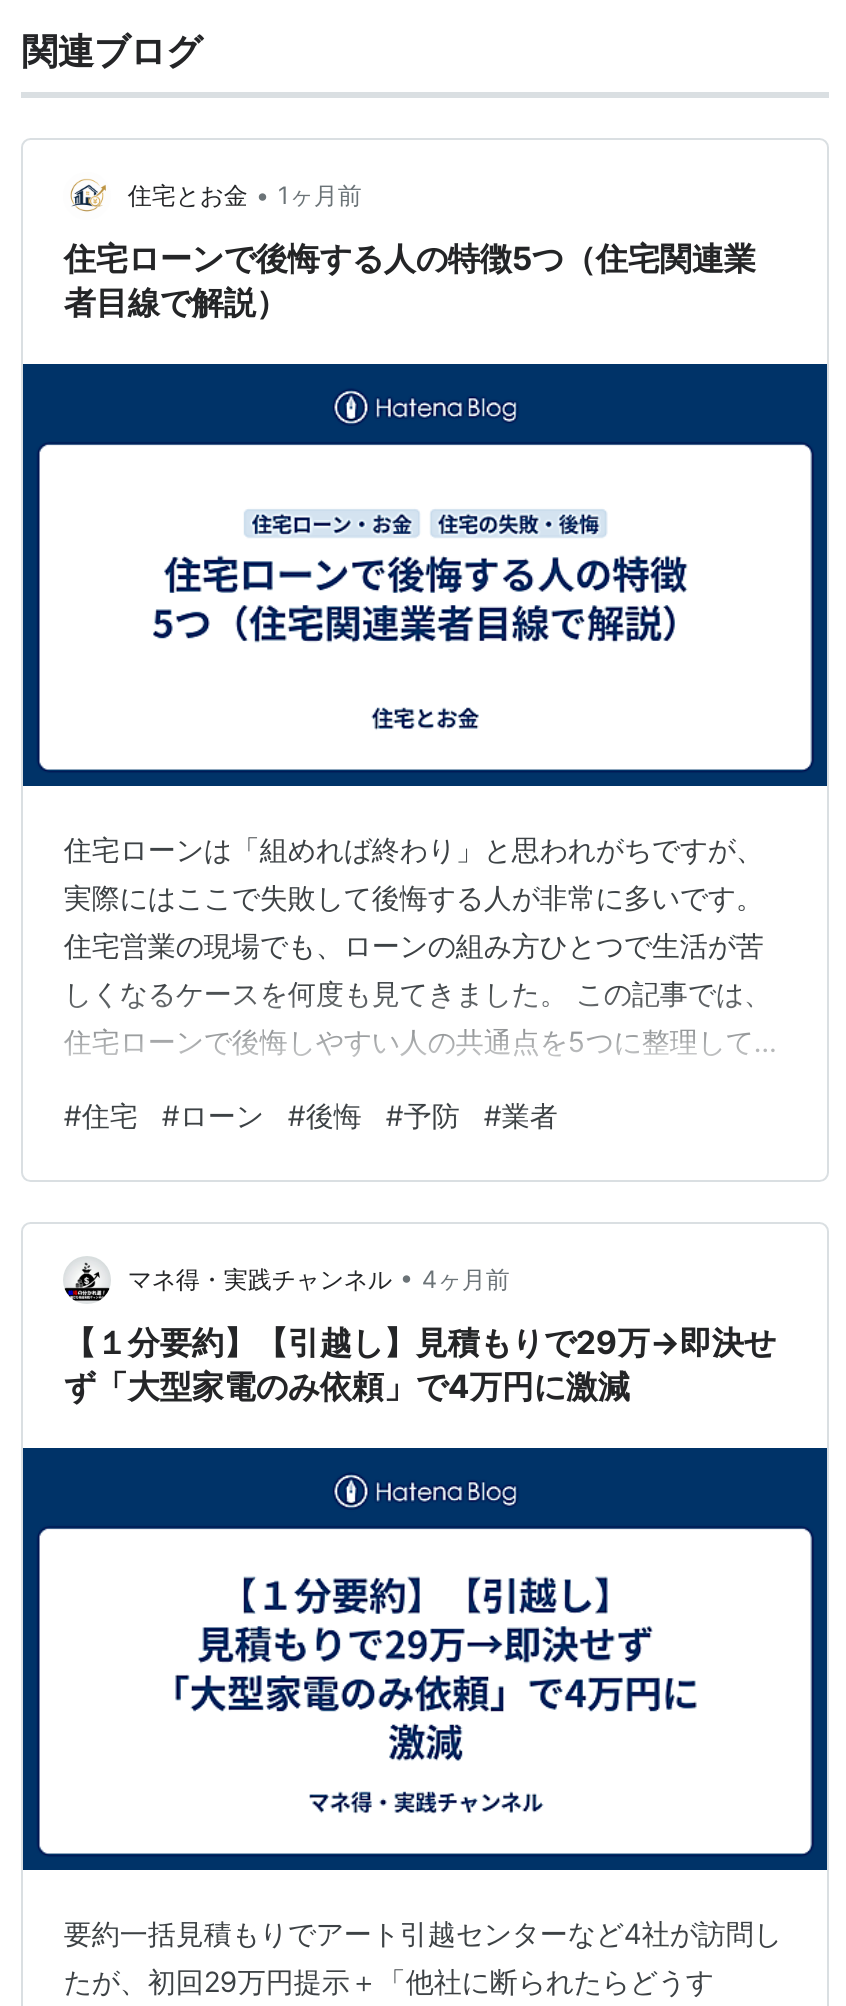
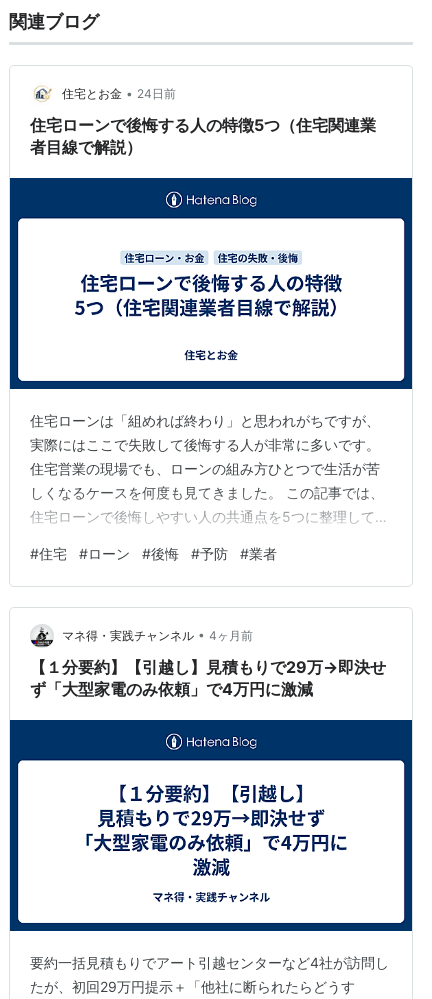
- 住宅とお金 • 1ヶ月前
+ 住宅とお金 • 24日前
